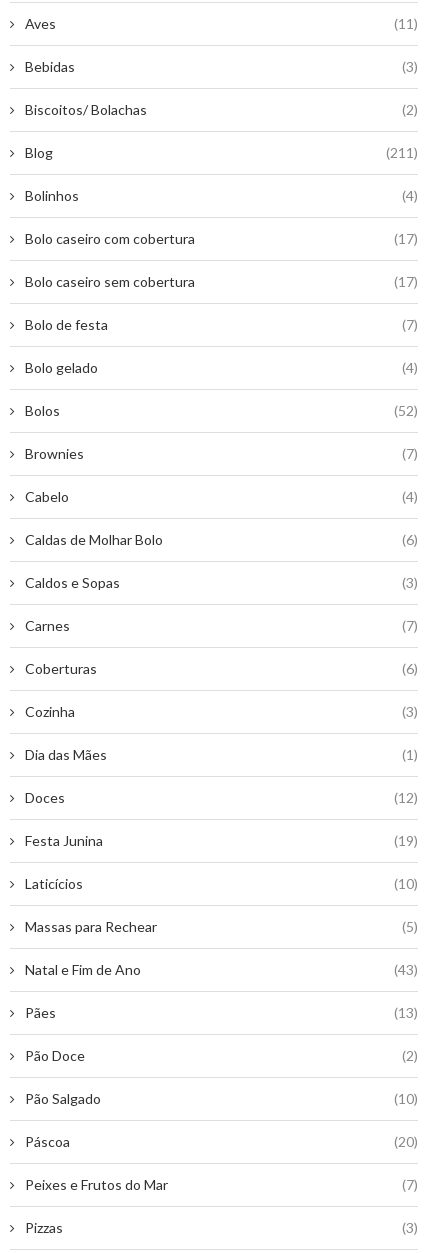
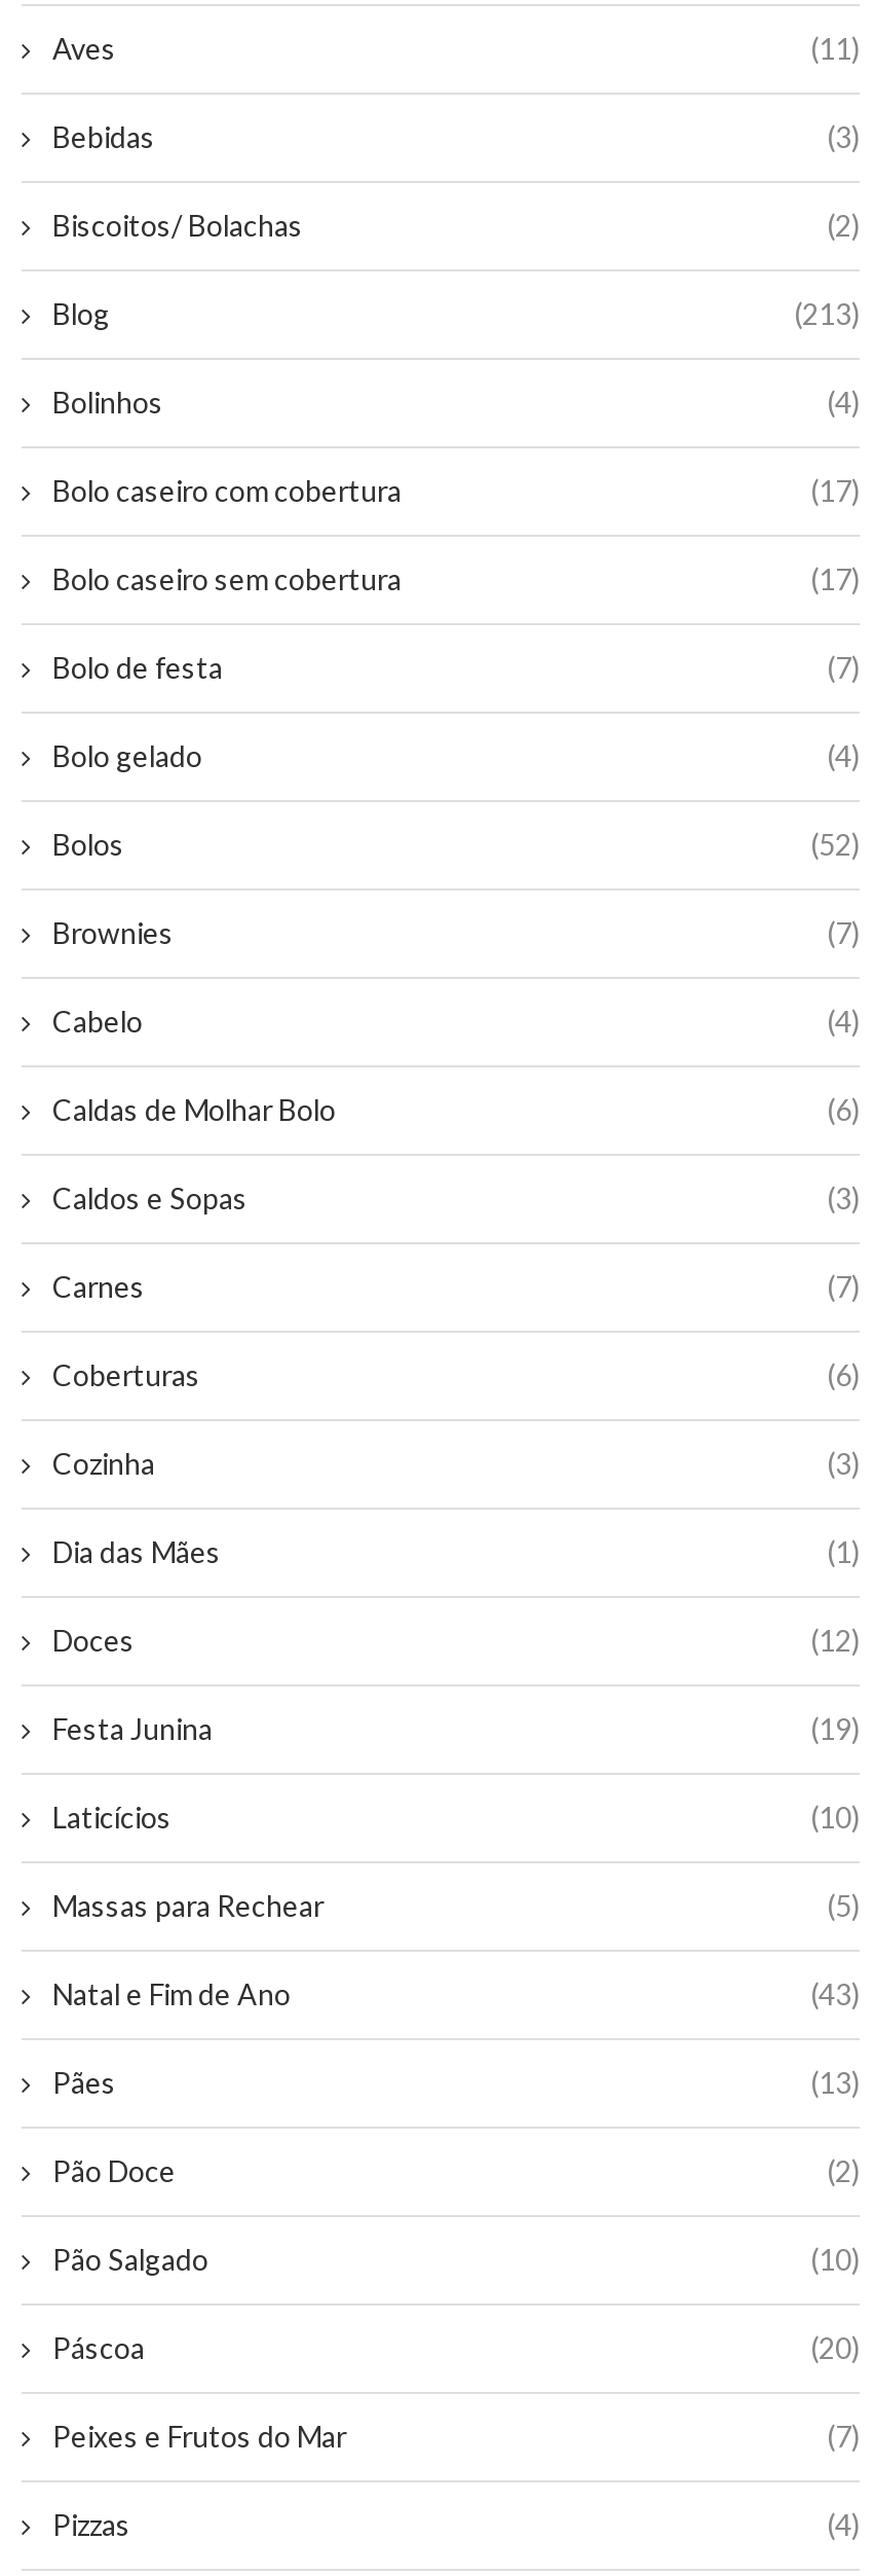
- (211)
+ (213)

- (3)
+ (4)
